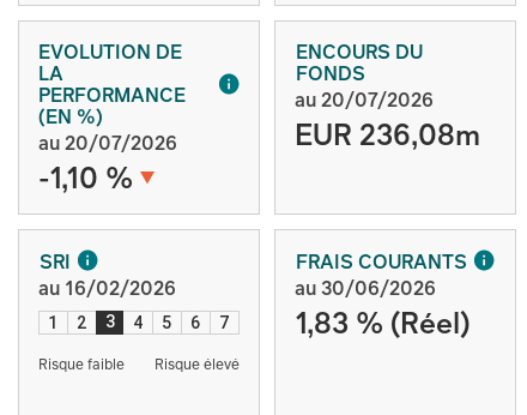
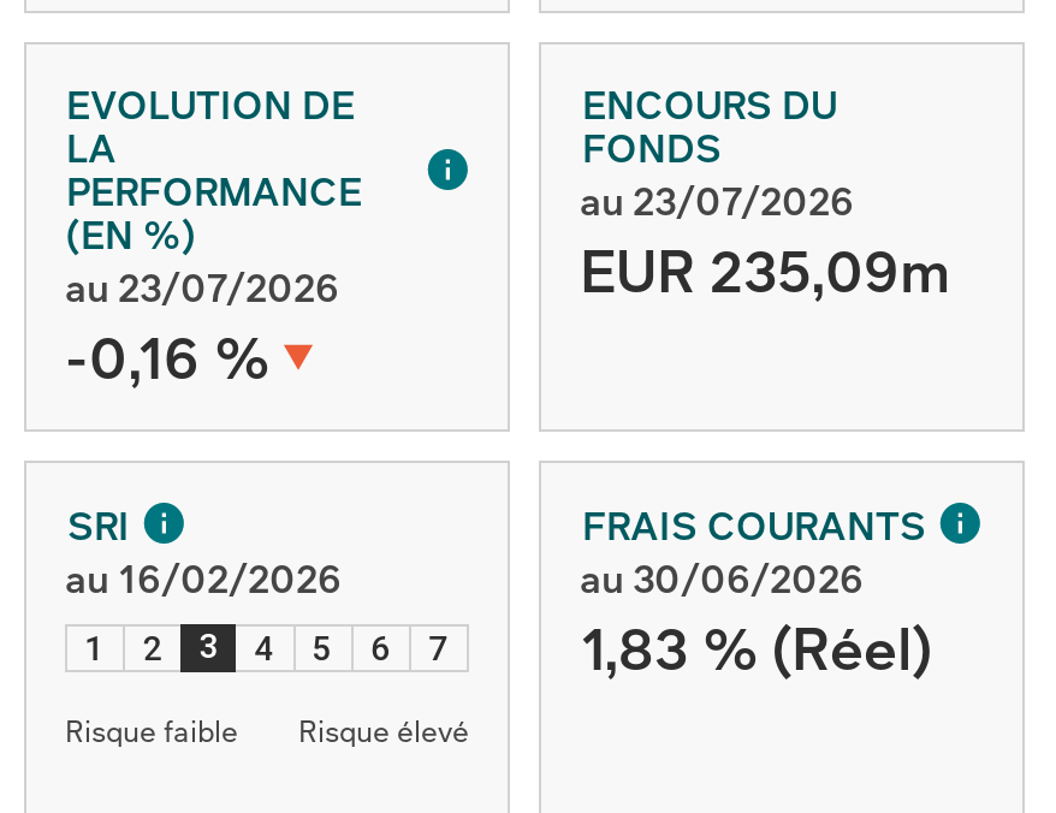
- au 20/07/2026
+ au 23/07/2026

- EUR 236,08m
+ EUR 235,09m

- au 20/07/2026
+ au 23/07/2026

- -1,10 %
+ -0,16 %
